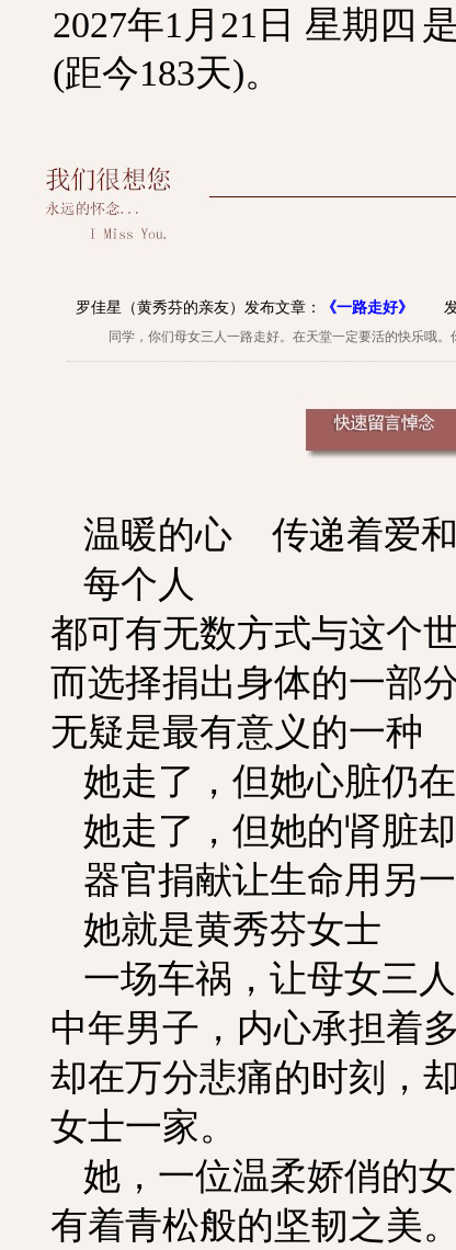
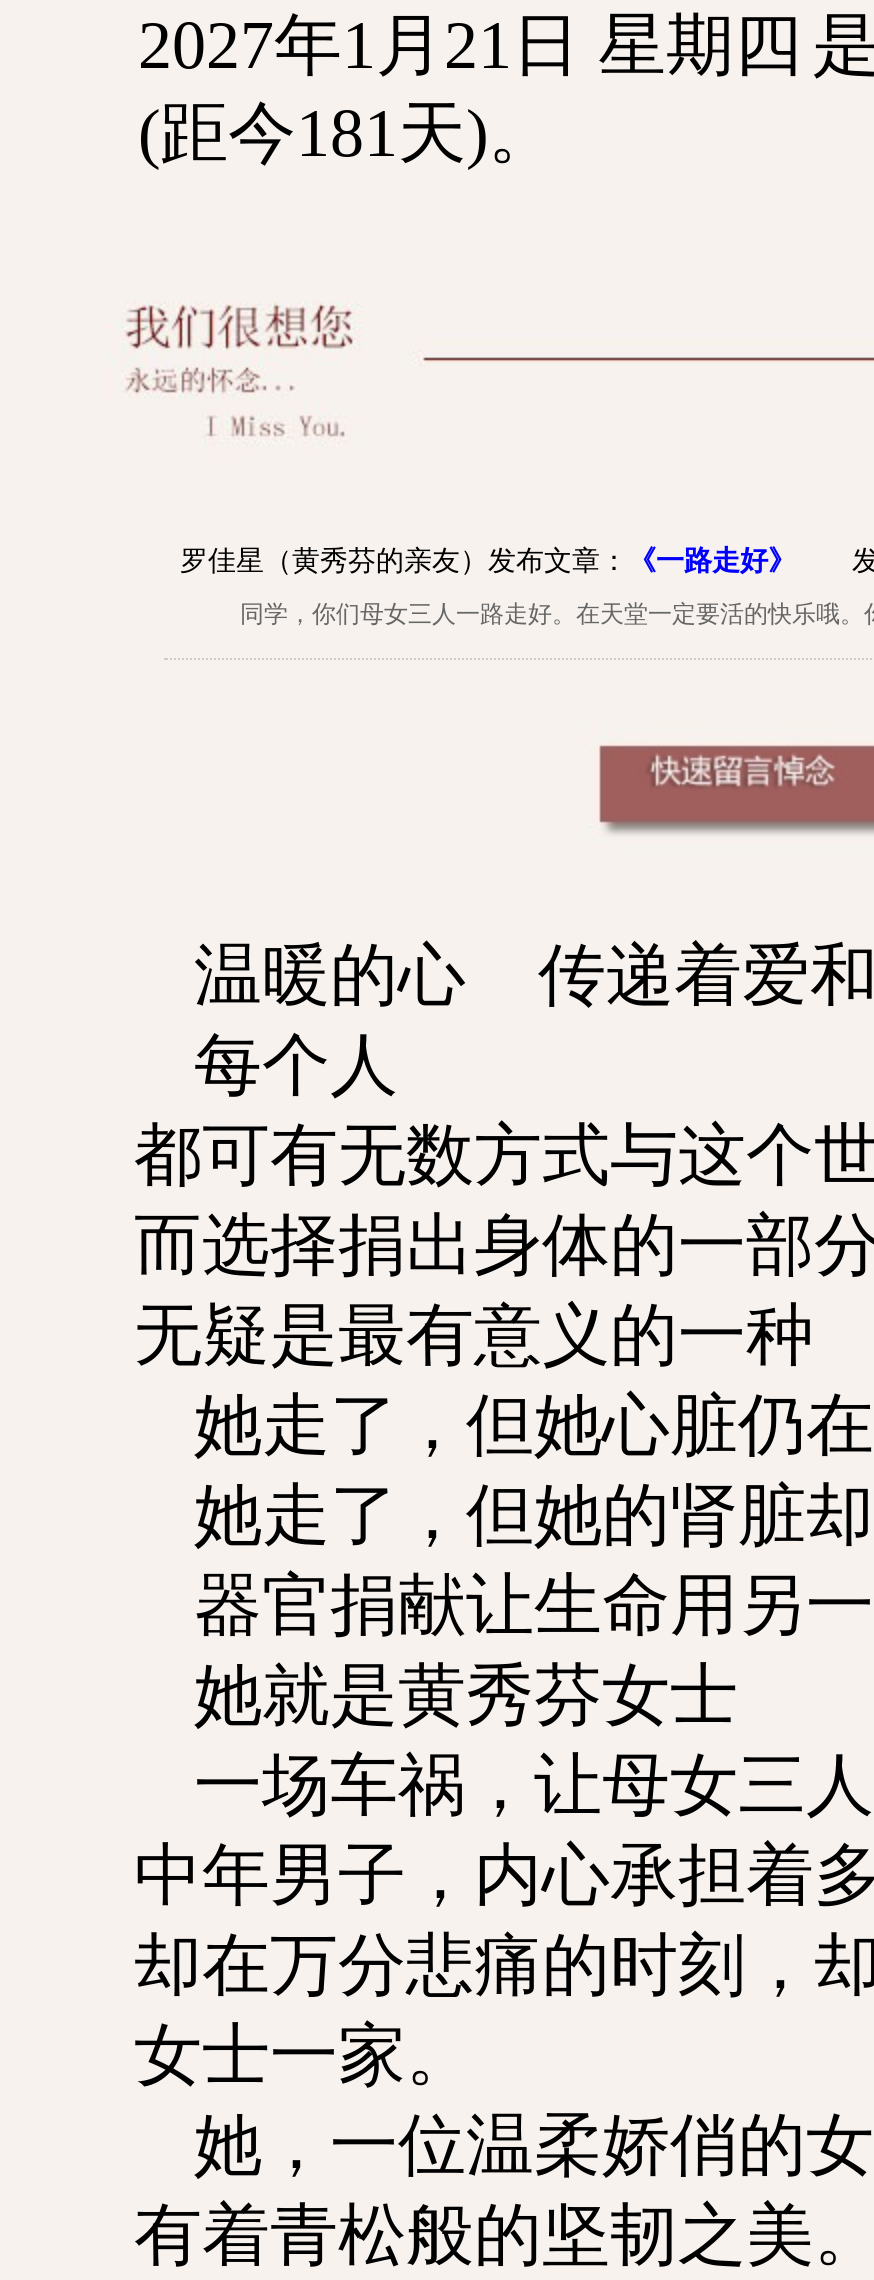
- (距今183天)。
+ (距今181天)。
